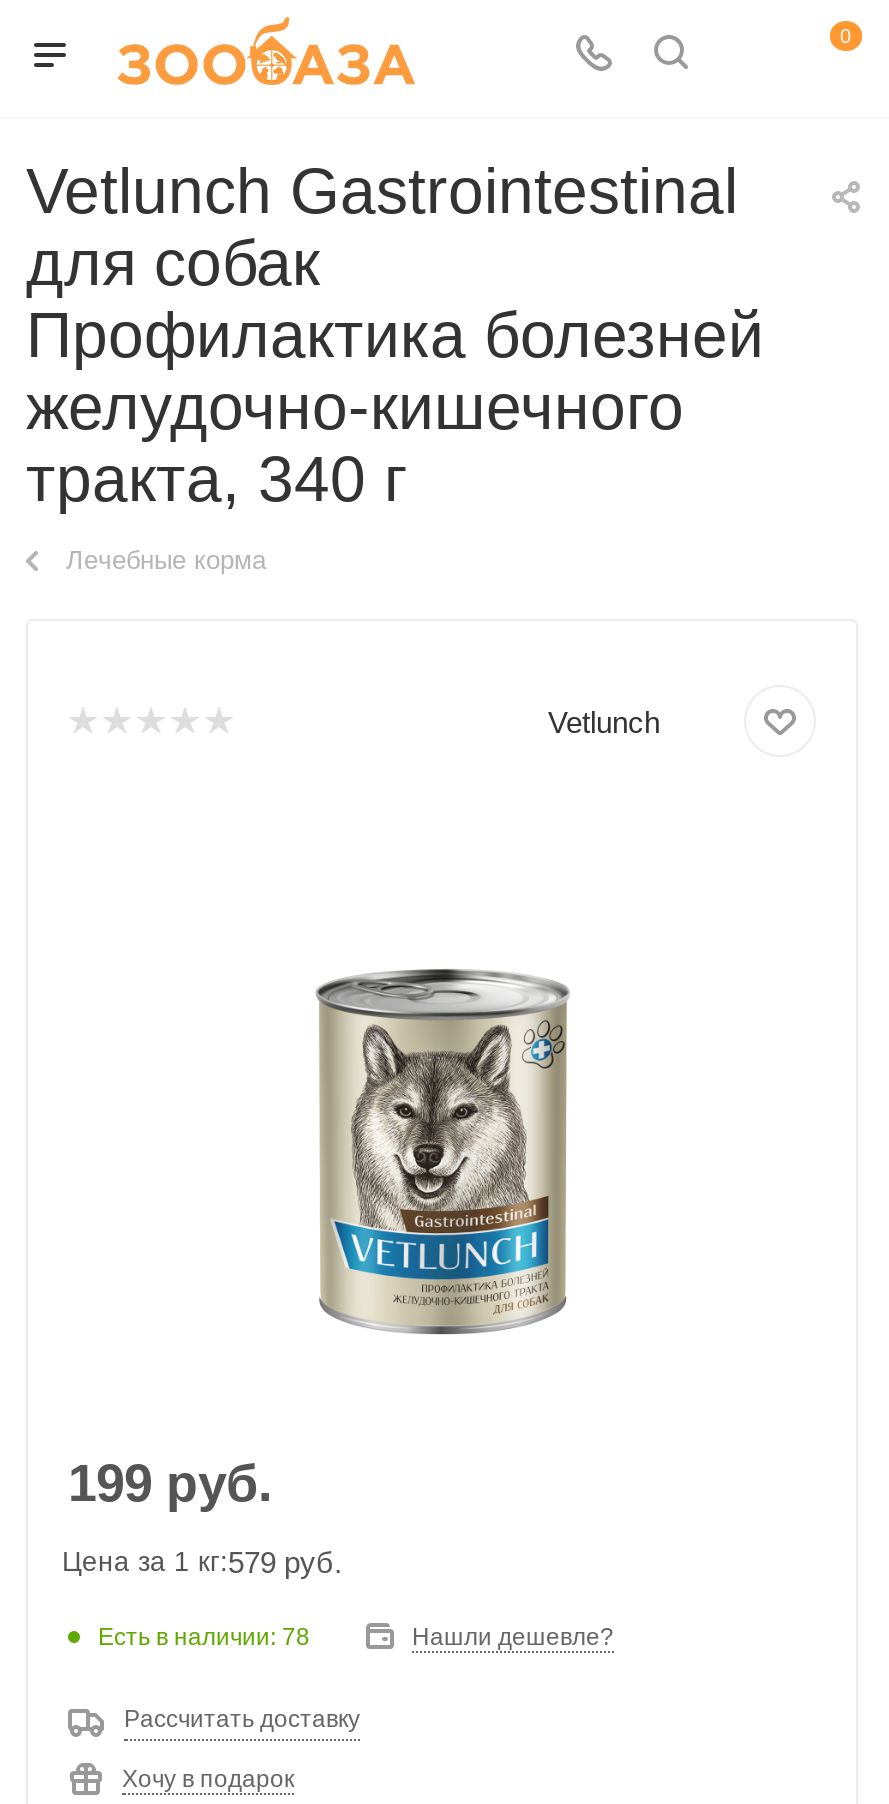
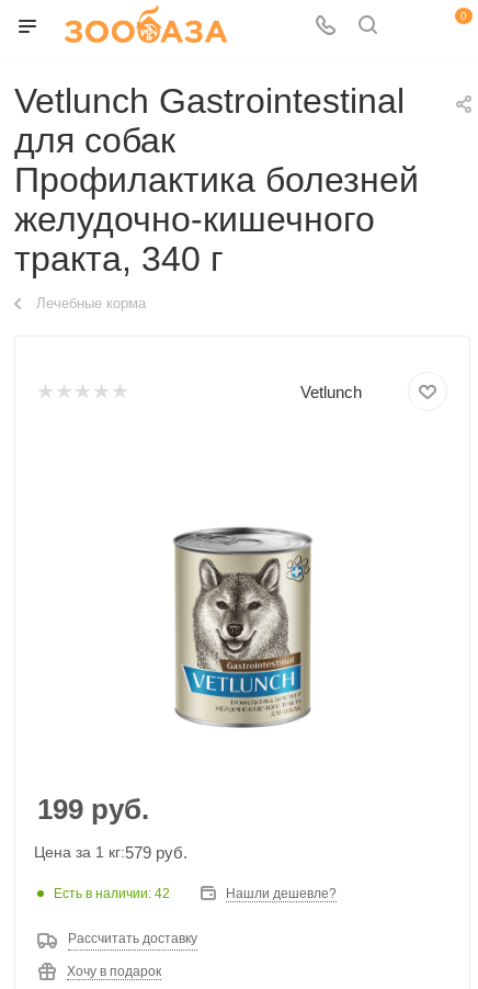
- Есть в наличии: 78
+ Есть в наличии: 42
